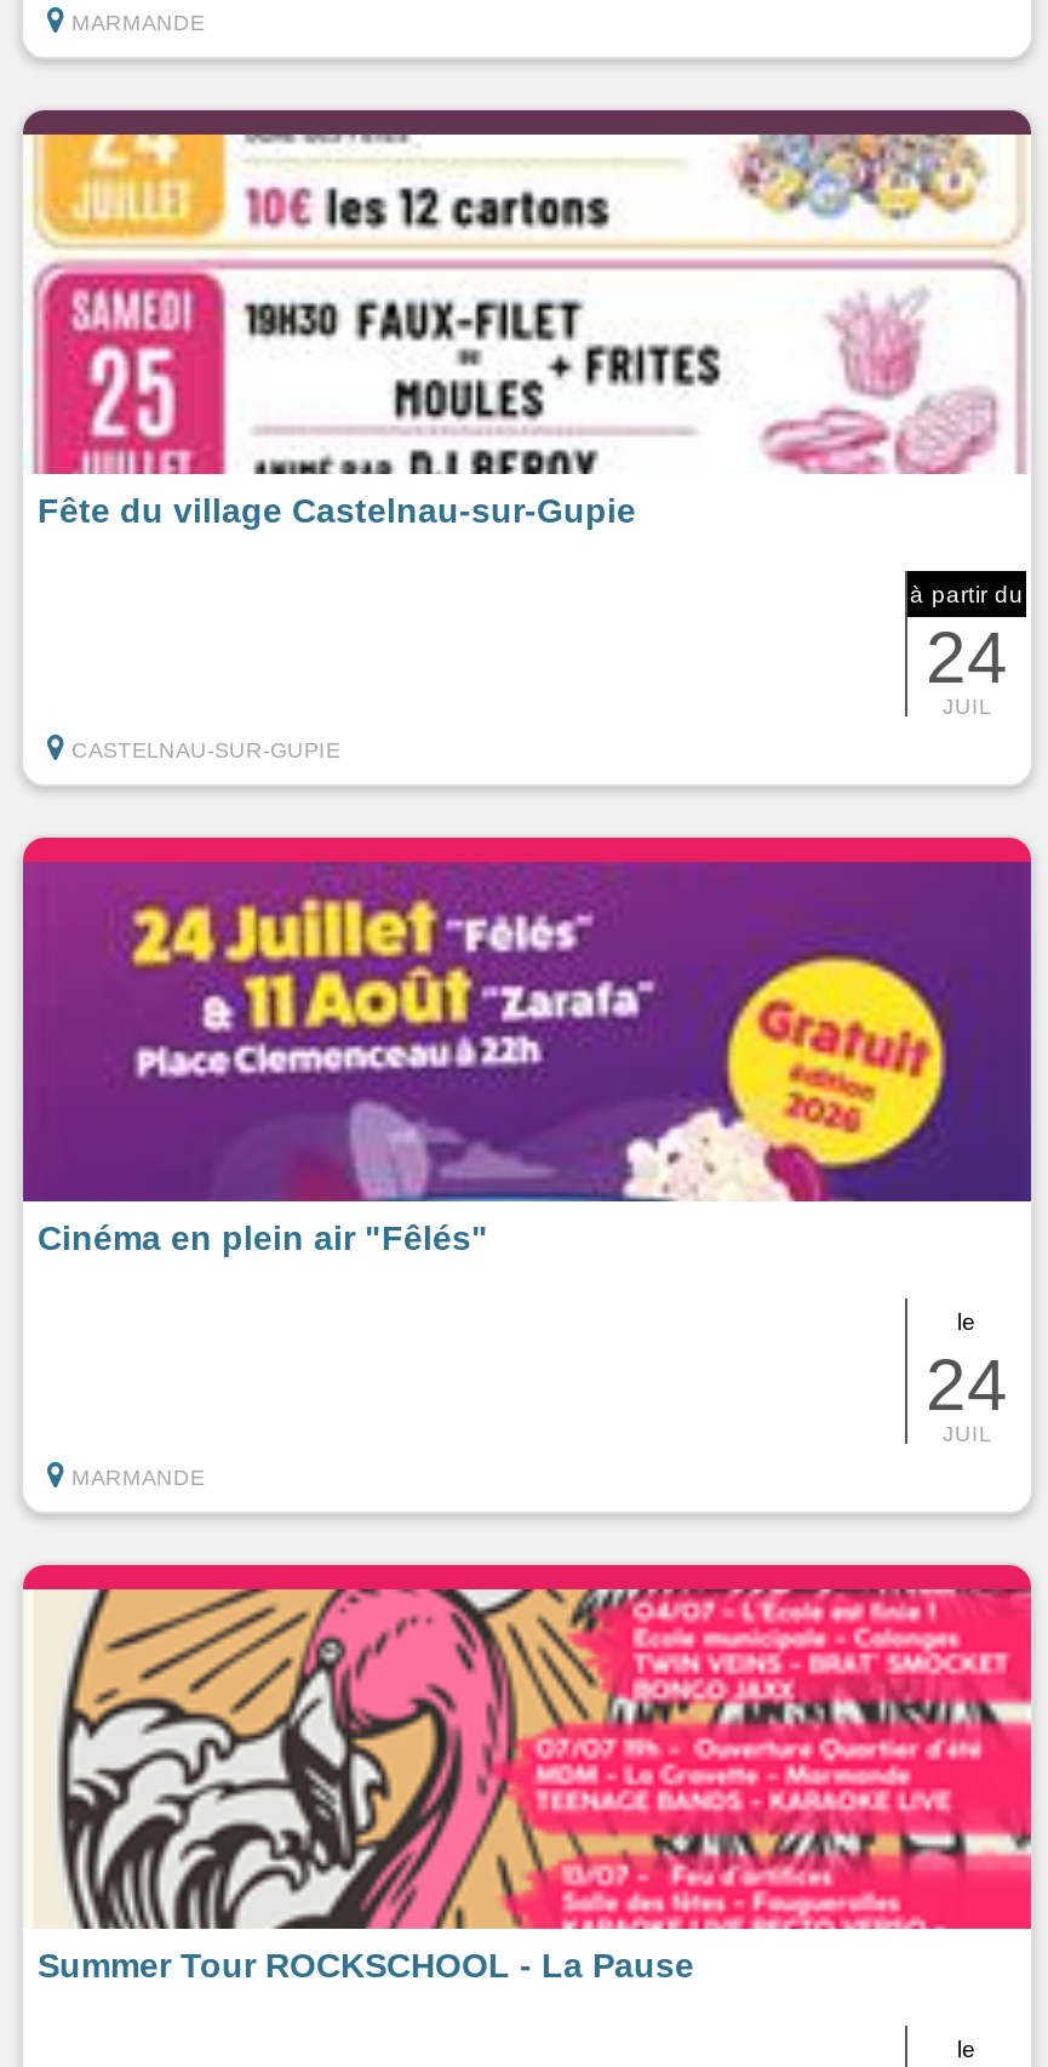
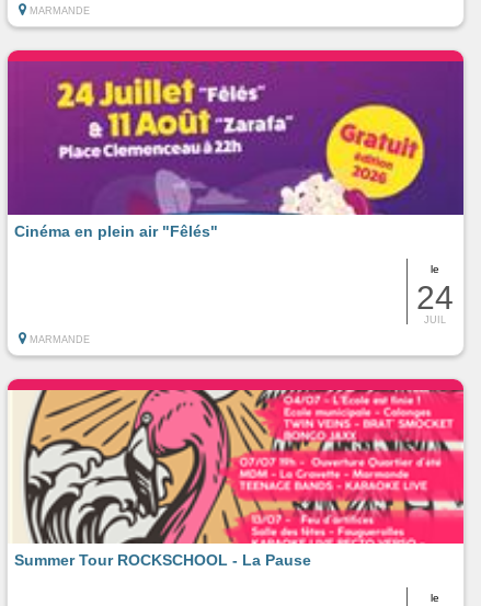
- [image]
- Fête du village Castelnau-sur-Gupie

- à partir du
- 24
- JUIL

- CASTELNAU-SUR-GUPIE
